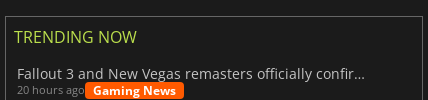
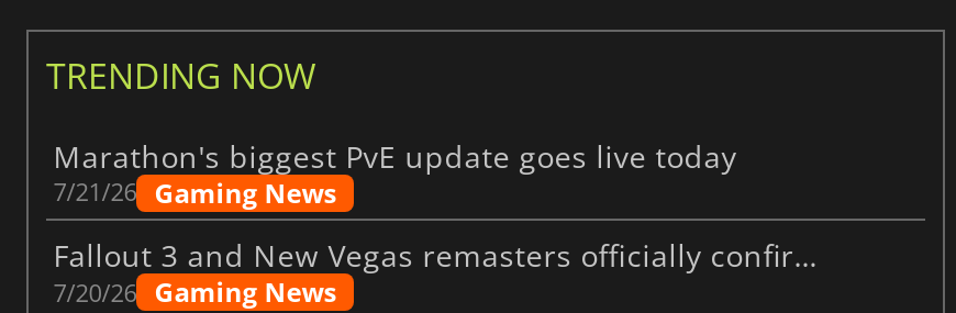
+ Marathon's biggest PvE update goes live today
+ 7/21/26 Gaming News

- 20 hours ago Gaming News
+ 7/20/26 Gaming News
